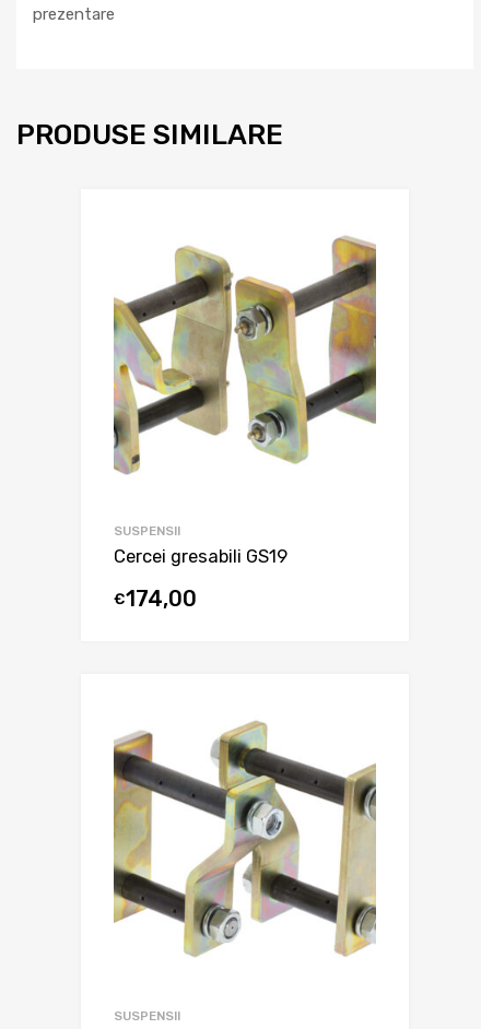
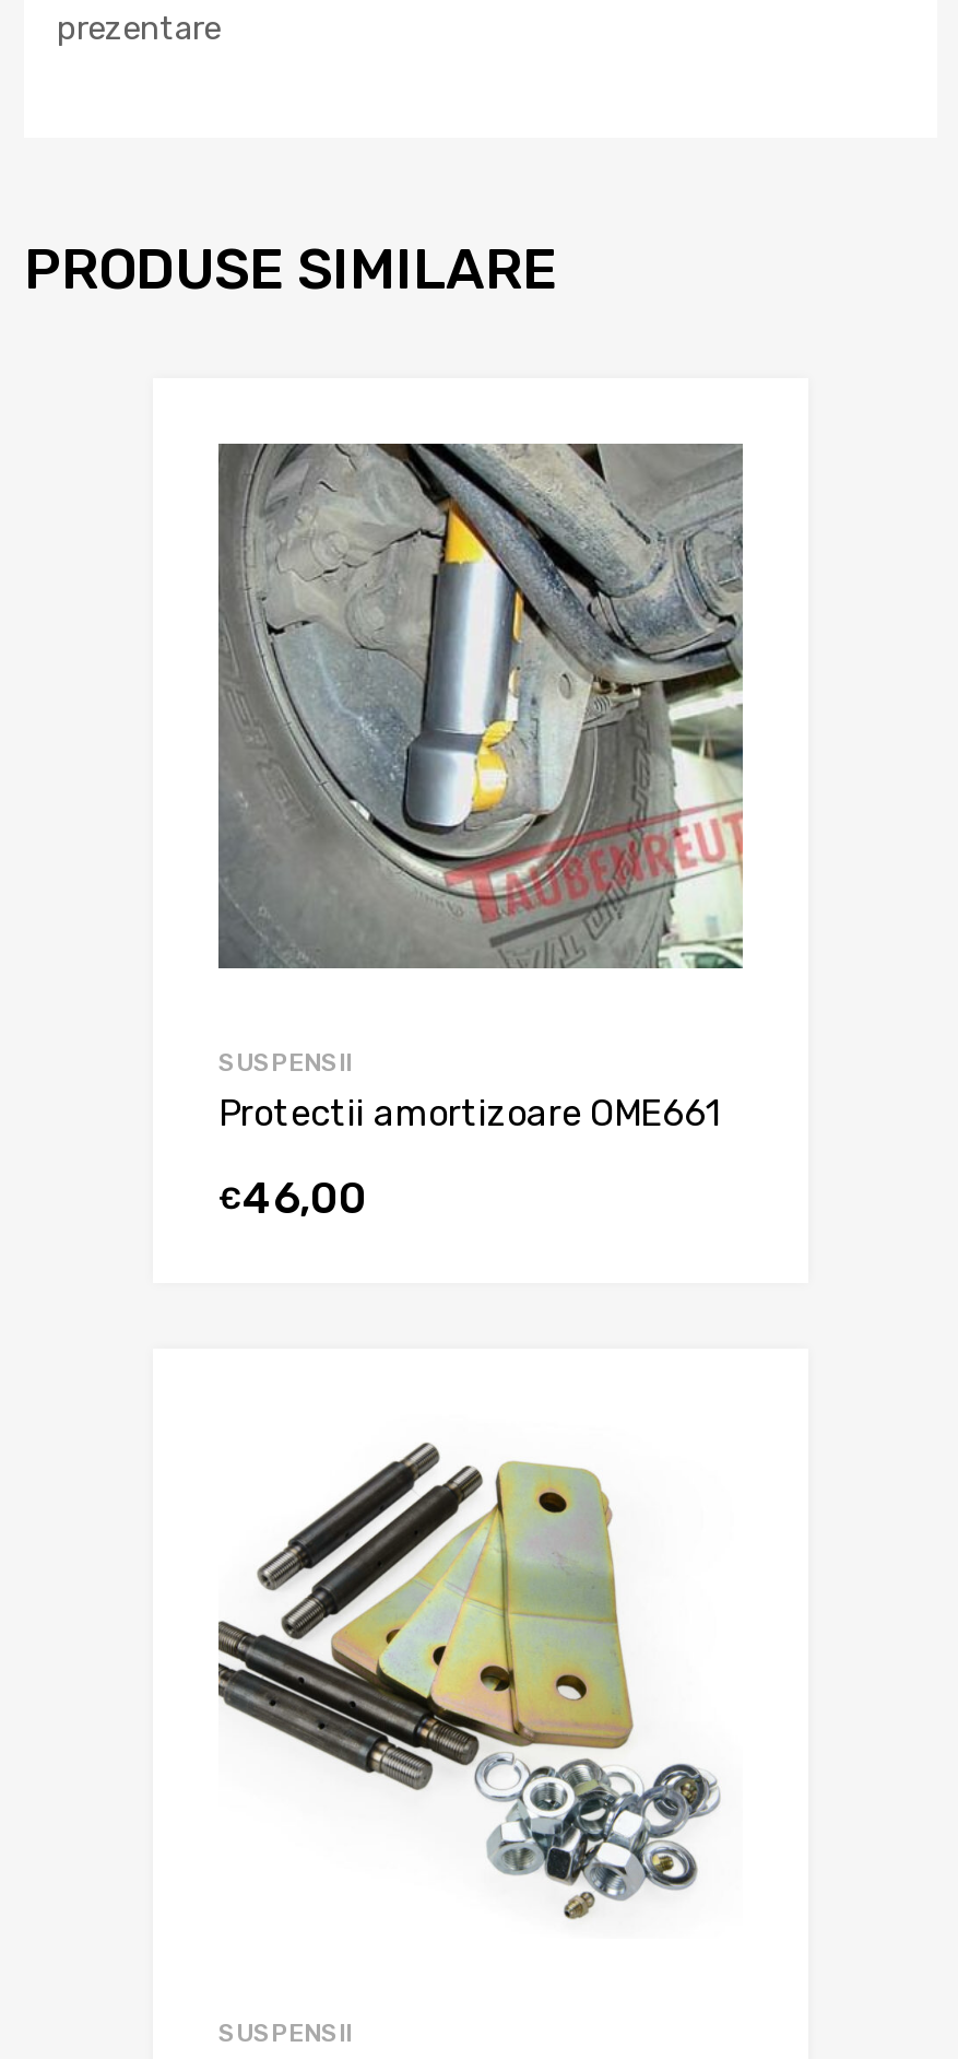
- [image]
+ [image]

- Cercei gresabili GS19
+ Protectii amortizoare OME661

- €174,00
+ €46,00

- [image]
+ [image]
